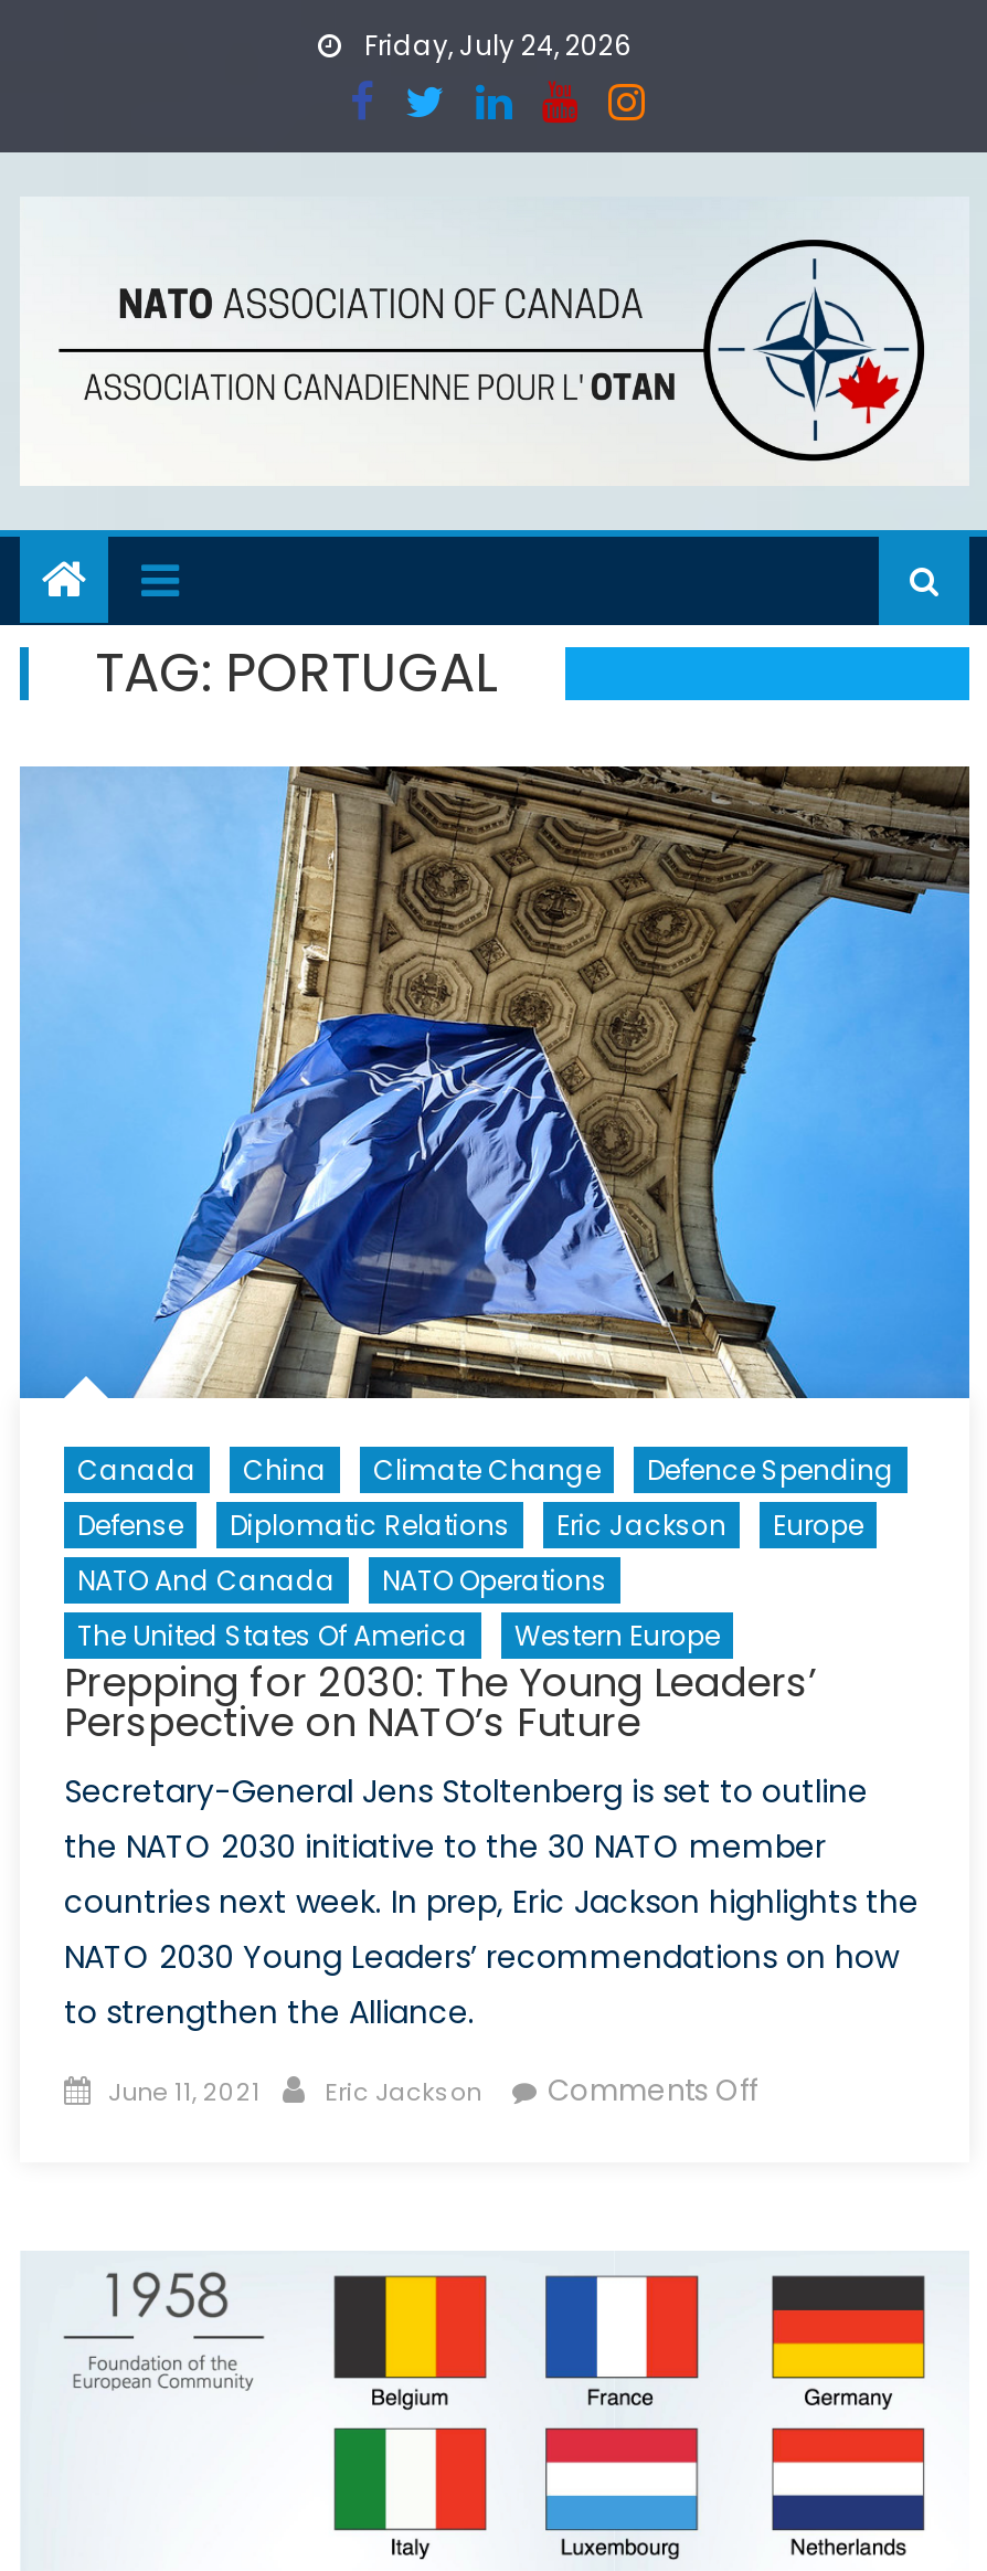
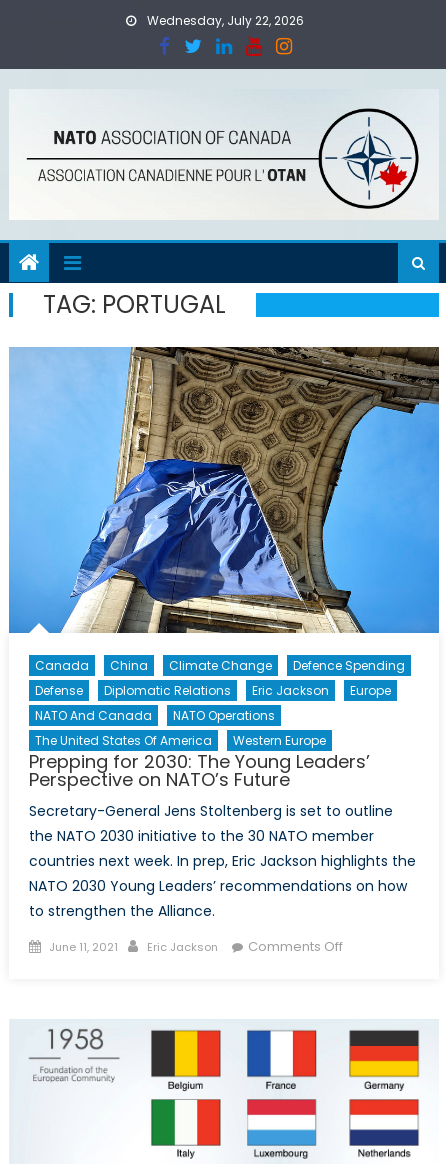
- Friday, July 24, 2026
+ Wednesday, July 22, 2026
